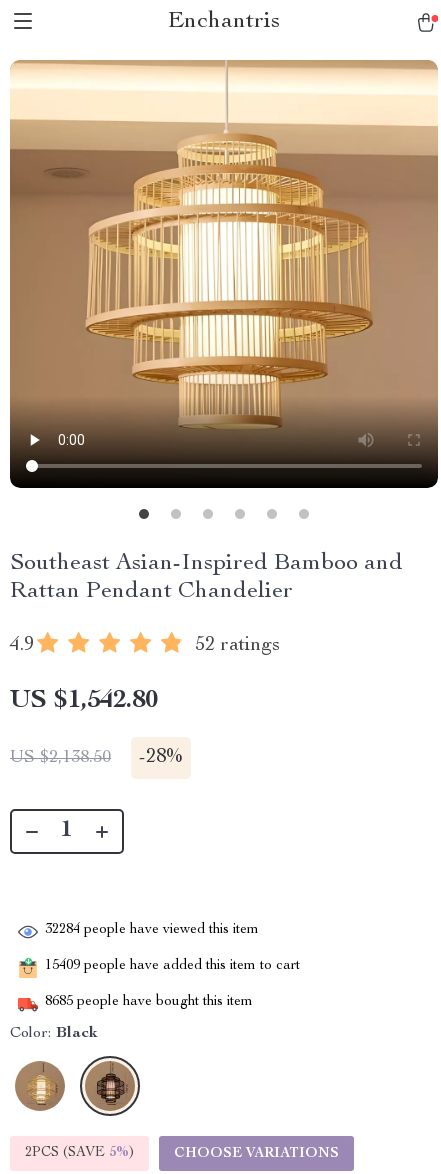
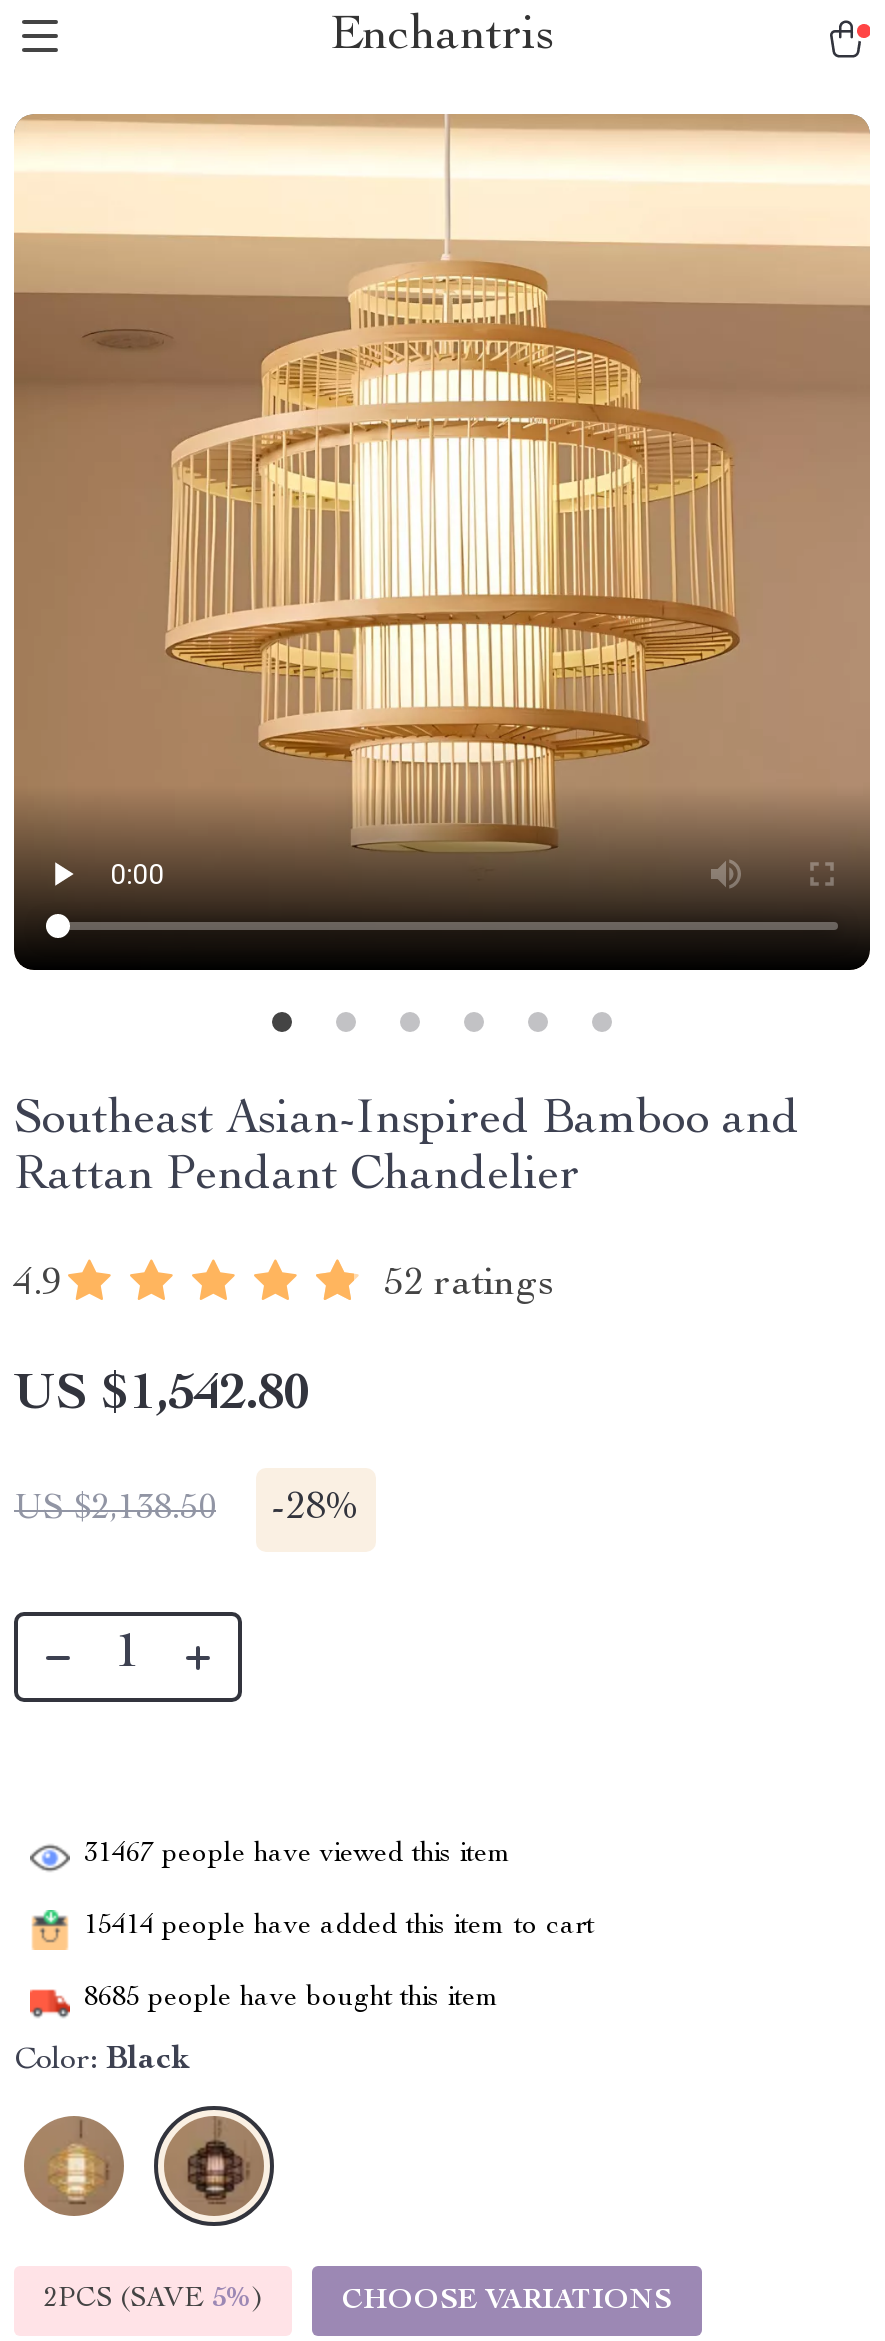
- 32284 people have viewed this item
+ 31467 people have viewed this item

- 15409 people have added this item to cart
+ 15414 people have added this item to cart
